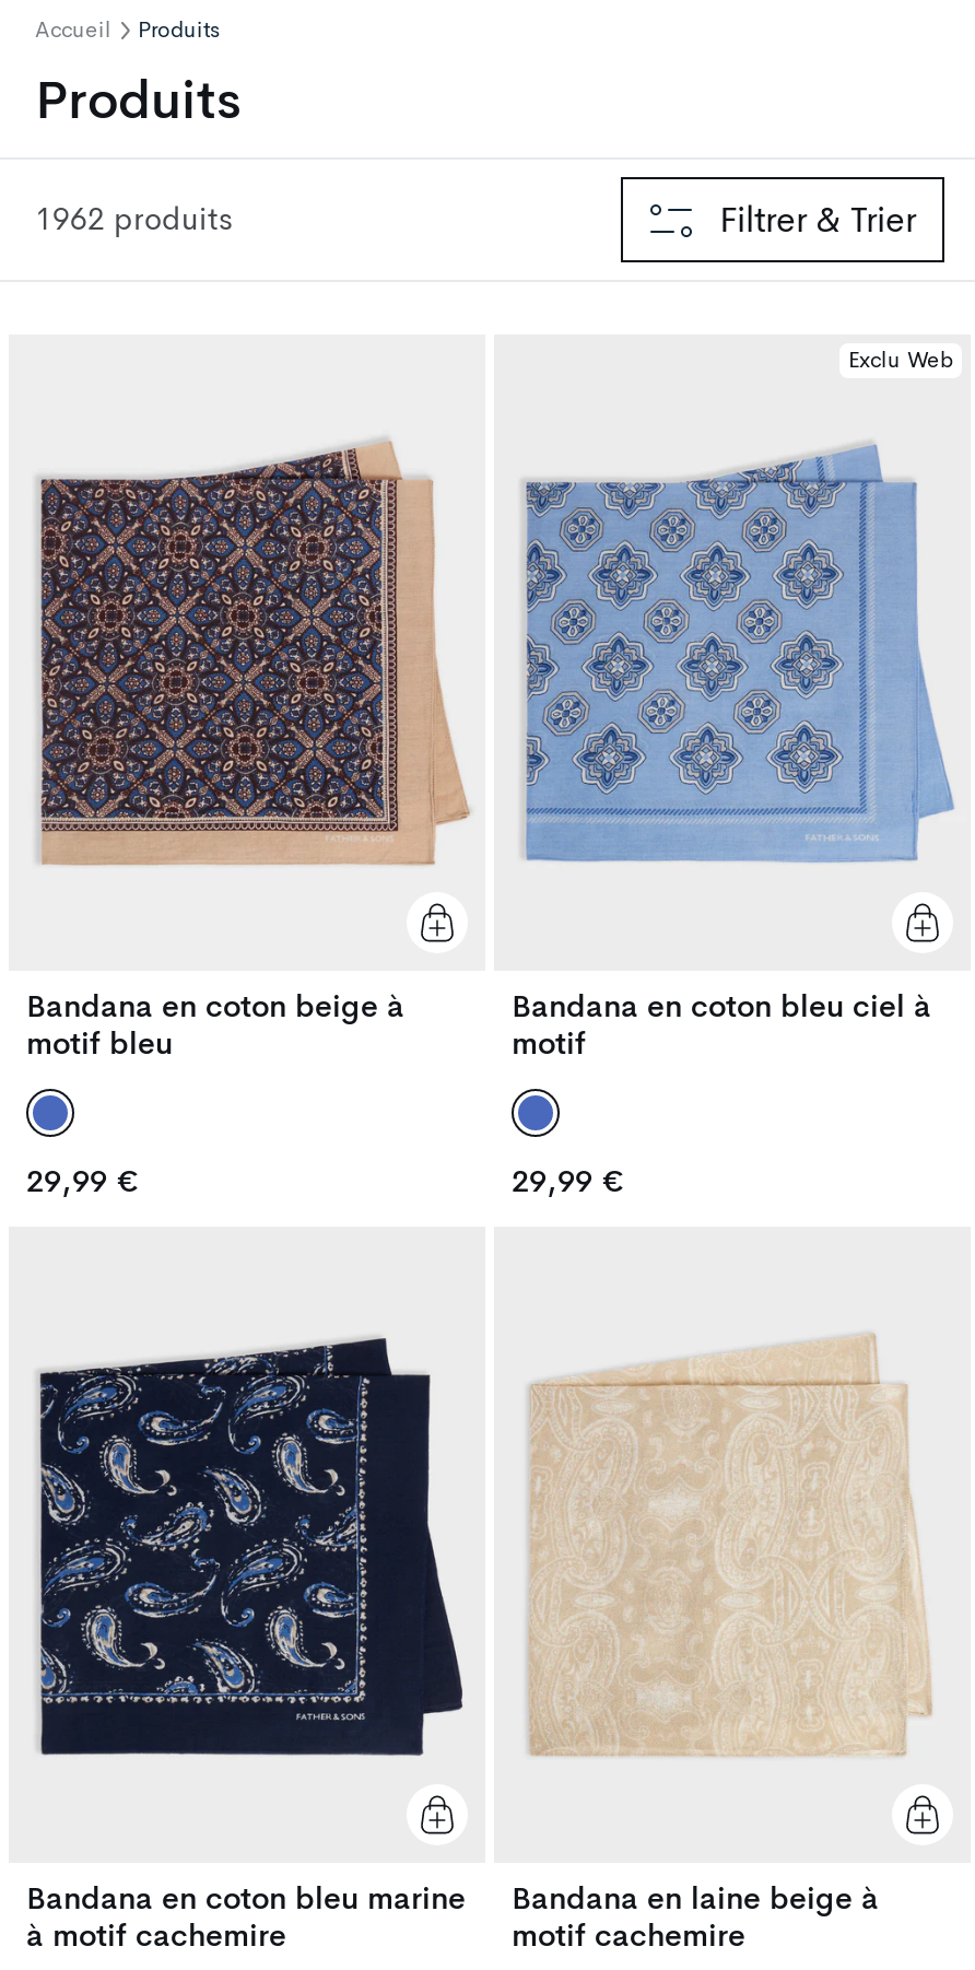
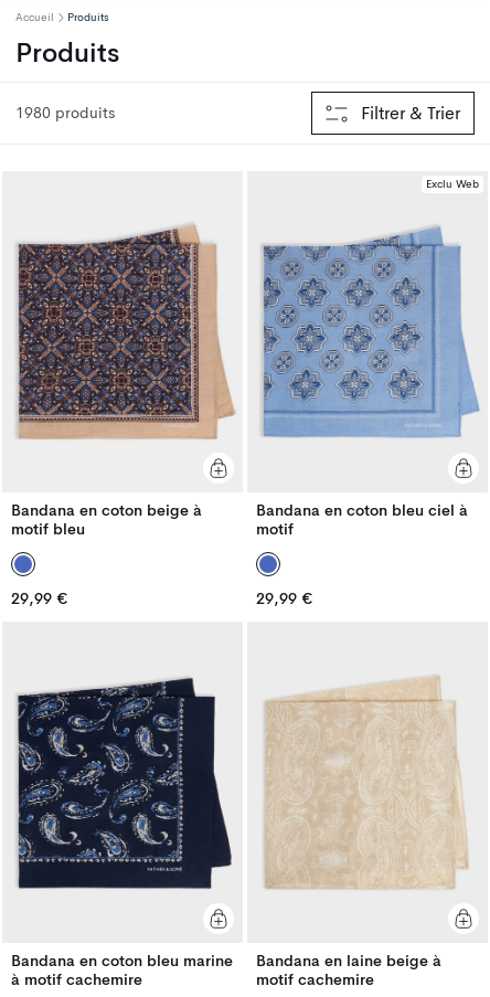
- 1962 produits
+ 1980 produits
